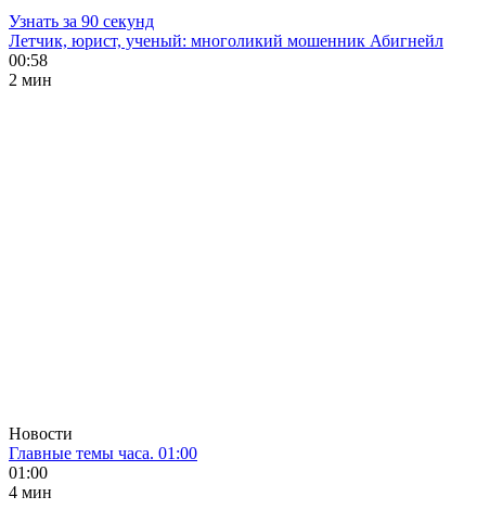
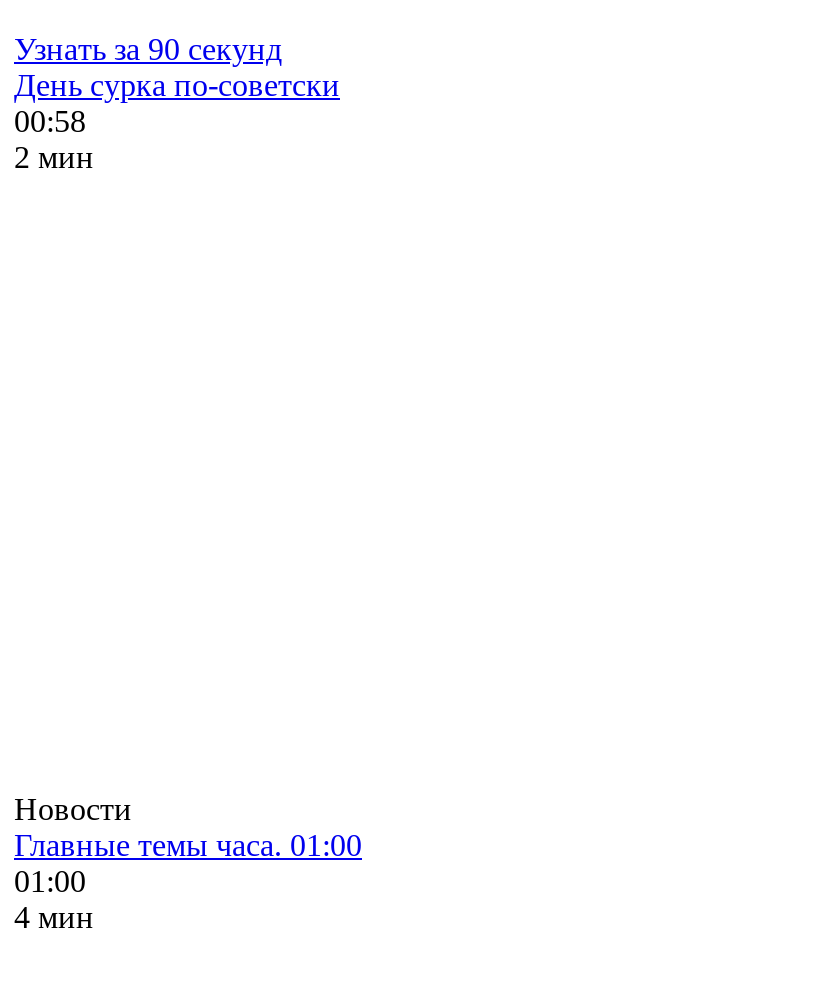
- Летчик, юрист, ученый: многоликий мошенник Абигнейл
+ День сурка по-советски
